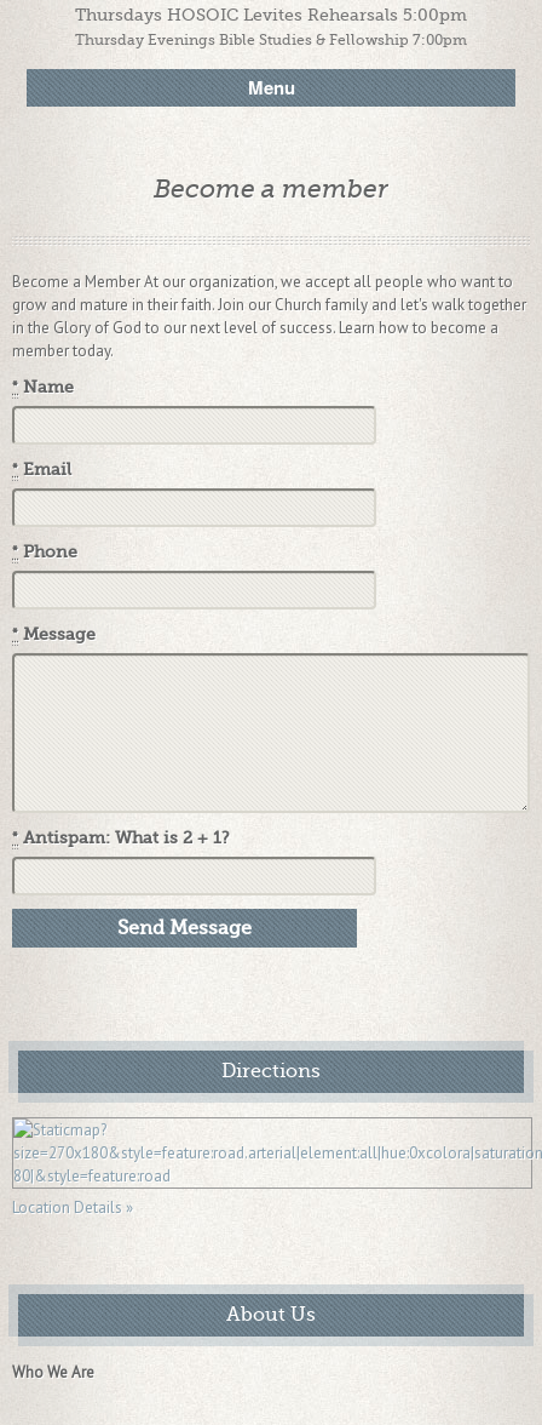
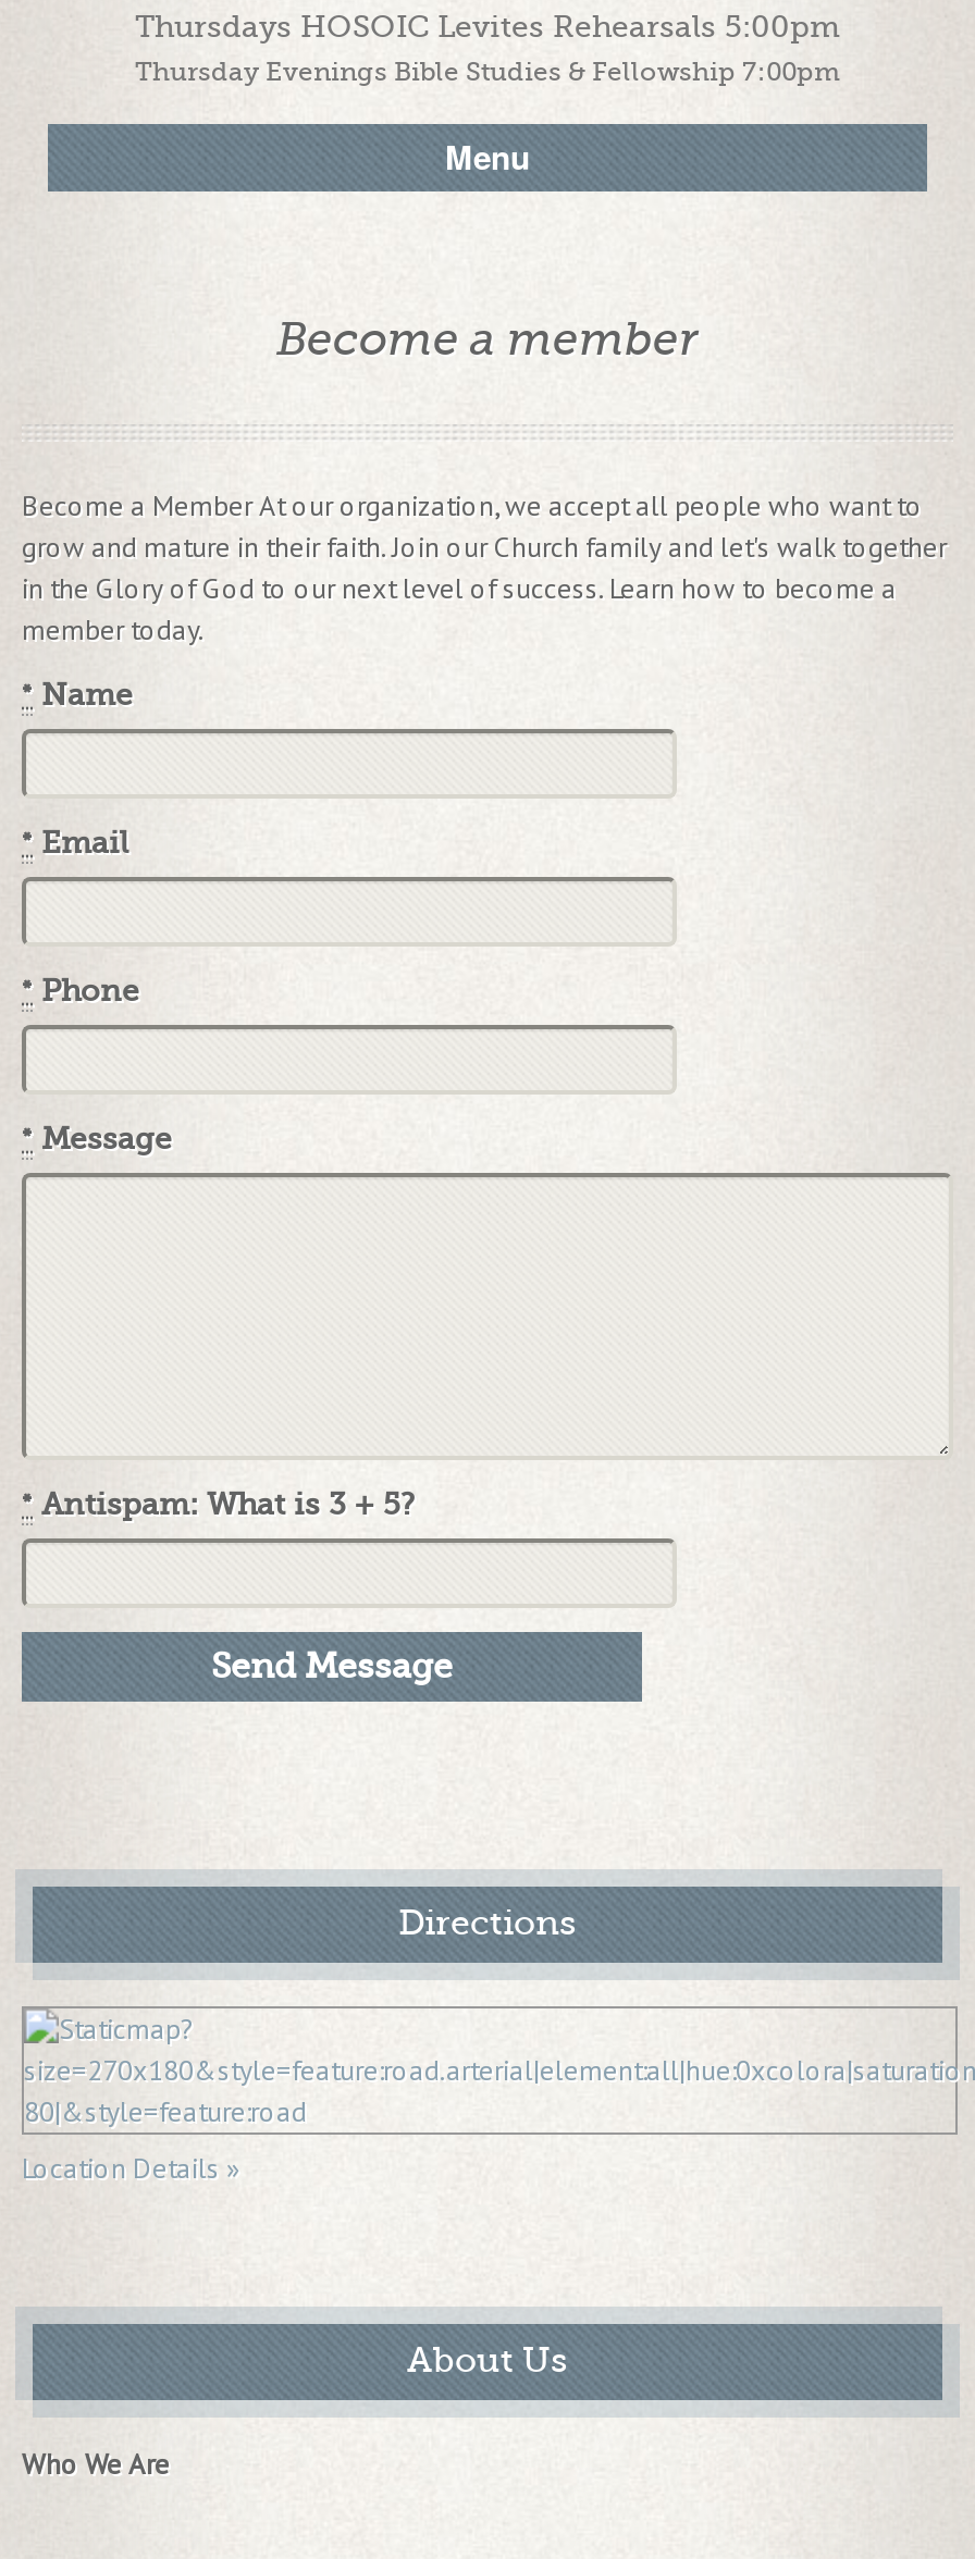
- * Antispam: What is 2 + 1?
+ * Antispam: What is 3 + 5?
